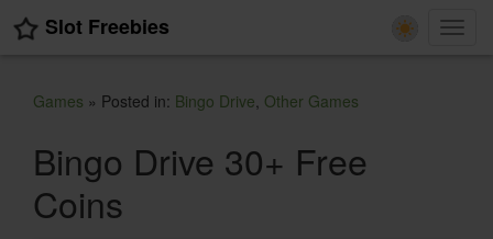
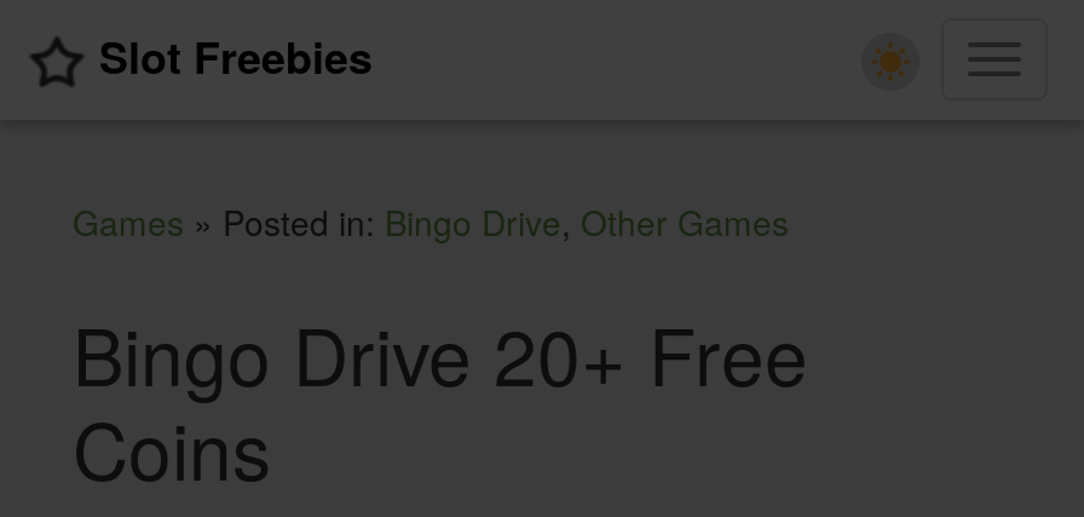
- Bingo Drive 30+ Free
+ Bingo Drive 20+ Free
